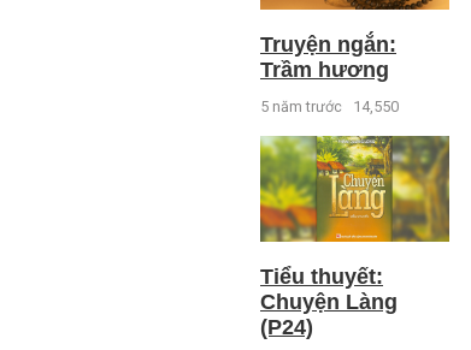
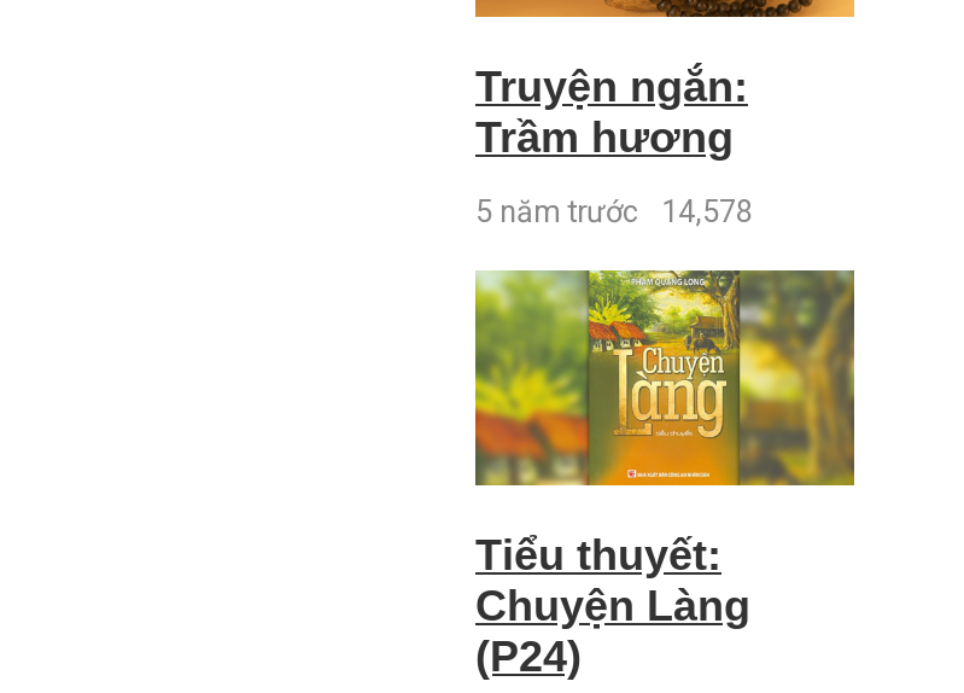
- 5 năm trước 14,550
+ 5 năm trước 14,578
